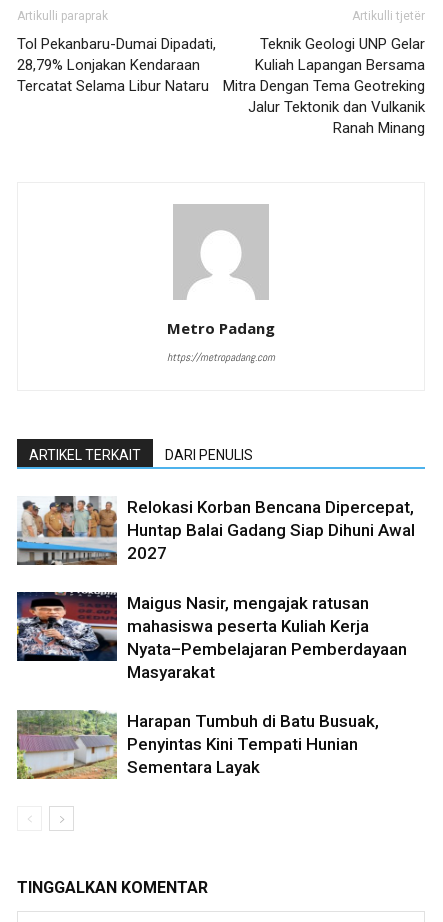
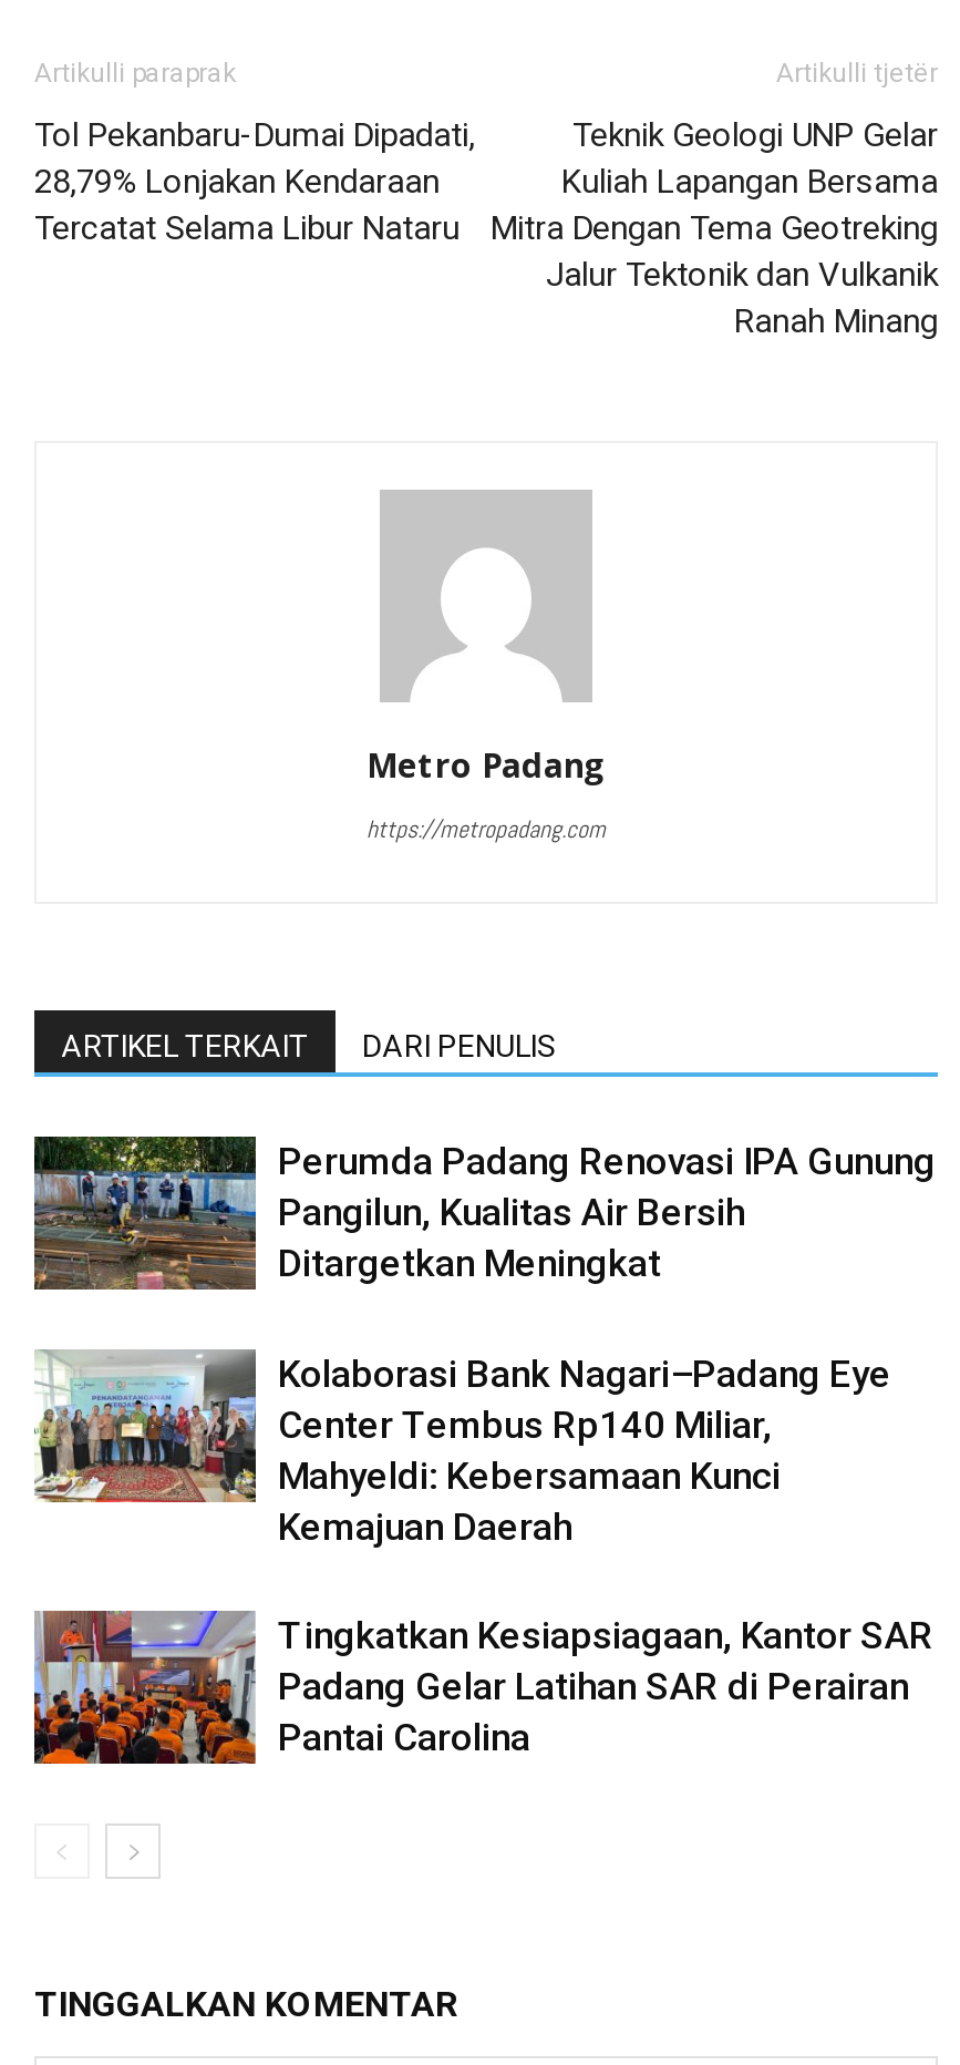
- [image]
- Relokasi Korban Bencana Dipercepat,
- Huntap Balai Gadang Siap Dihuni Awal
- 2027
+ [image]
+ Perumda Padang Renovasi IPA Gunung
+ Pangilun, Kualitas Air Bersih
+ Ditargetkan Meningkat

- [image]
- Maigus Nasir, mengajak ratusan
- mahasiswa peserta Kuliah Kerja
- Nyata–Pembelajaran Pemberdayaan
- Masyarakat
+ [image]
+ Kolaborasi Bank Nagari–Padang Eye
+ Center Tembus Rp140 Miliar,
+ Mahyeldi: Kebersamaan Kunci
+ Kemajuan Daerah

- [image]
- Harapan Tumbuh di Batu Busuak,
- Penyintas Kini Tempati Hunian
- Sementara Layak
+ [image]
+ Tingkatkan Kesiapsiagaan, Kantor SAR
+ Padang Gelar Latihan SAR di Perairan
+ Pantai Carolina
